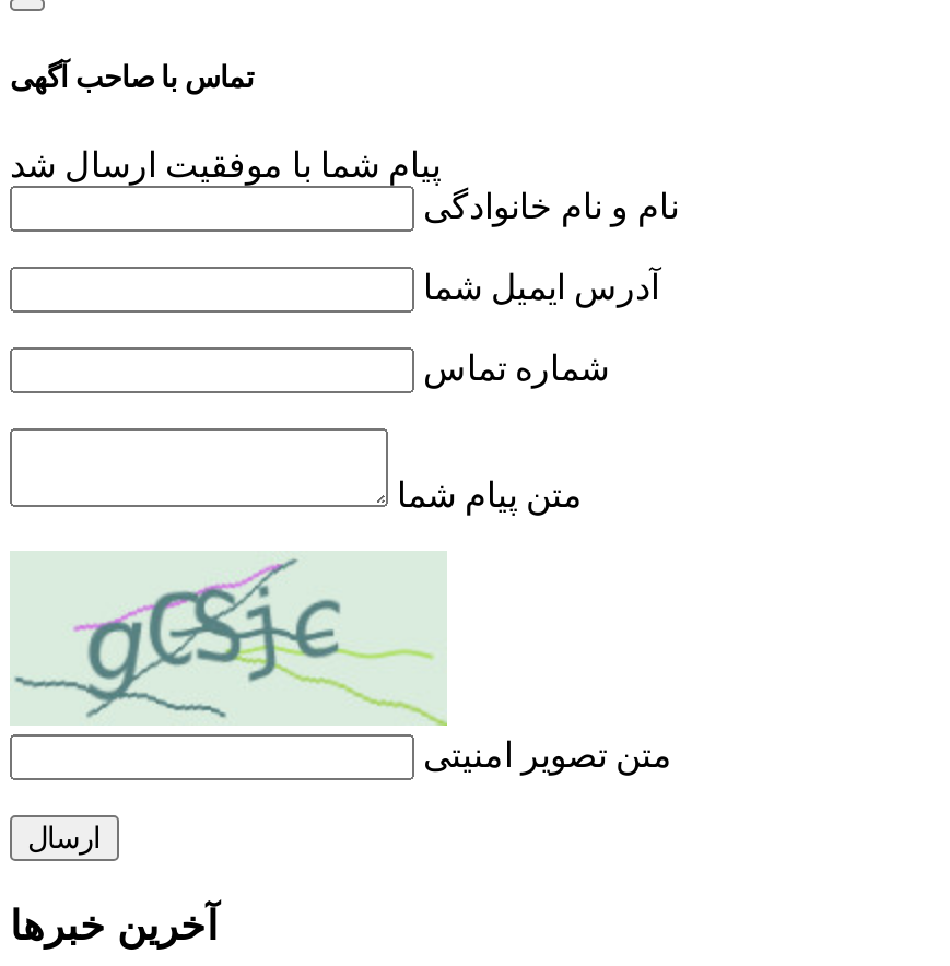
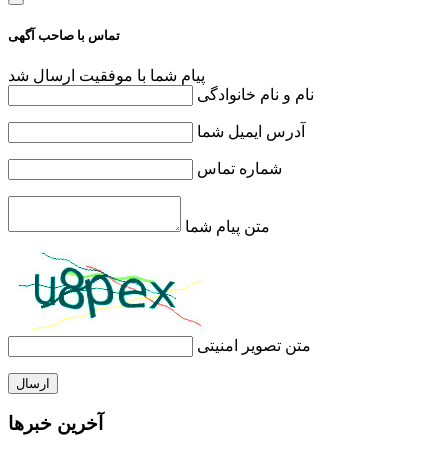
- [image]
+ [image]
